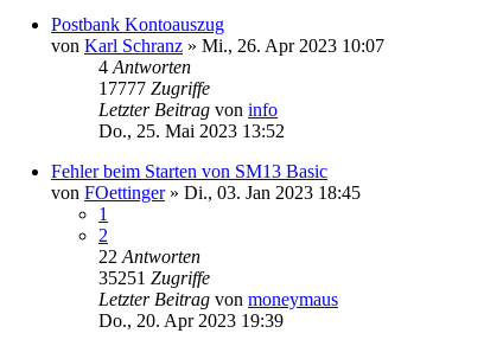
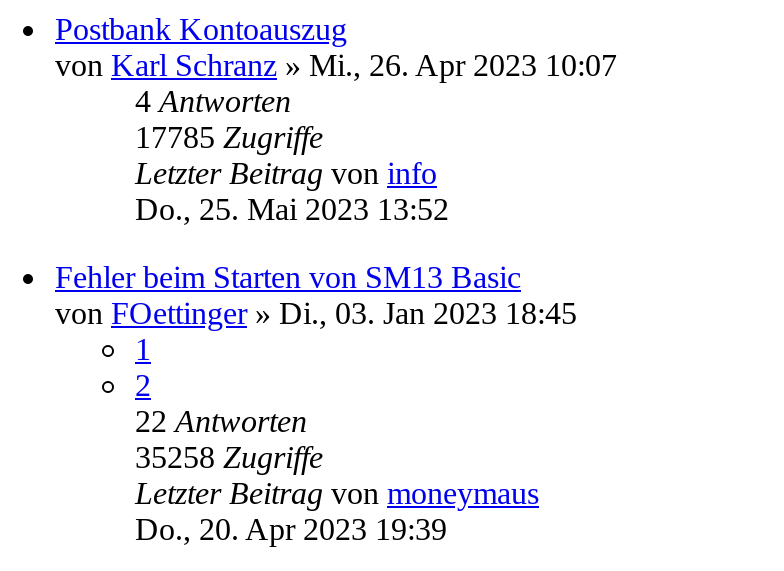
- 17777 Zugriffe
+ 17785 Zugriffe

- 35251 Zugriffe
+ 35258 Zugriffe
